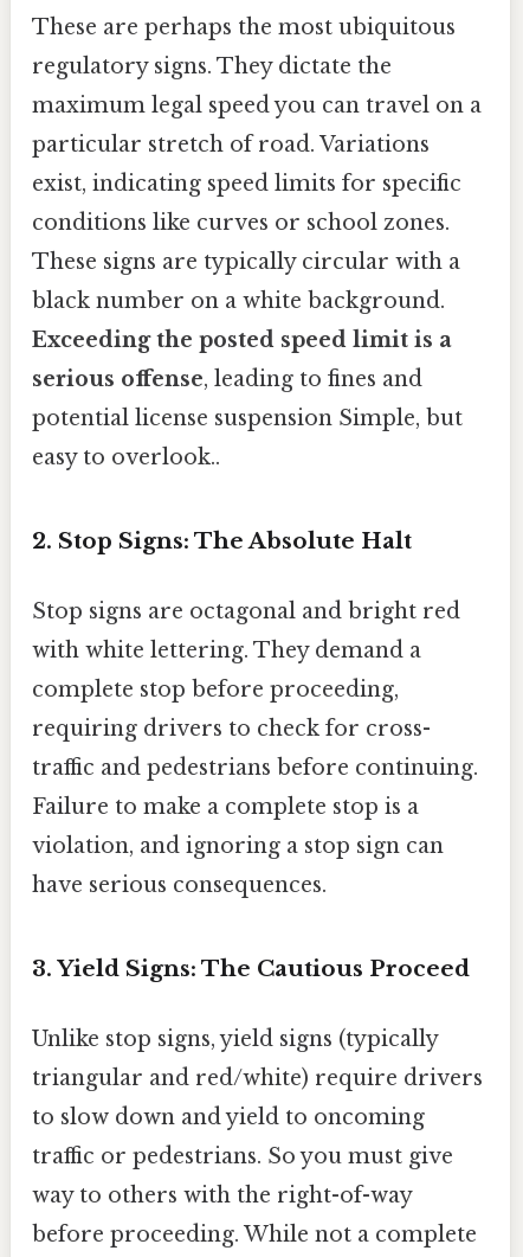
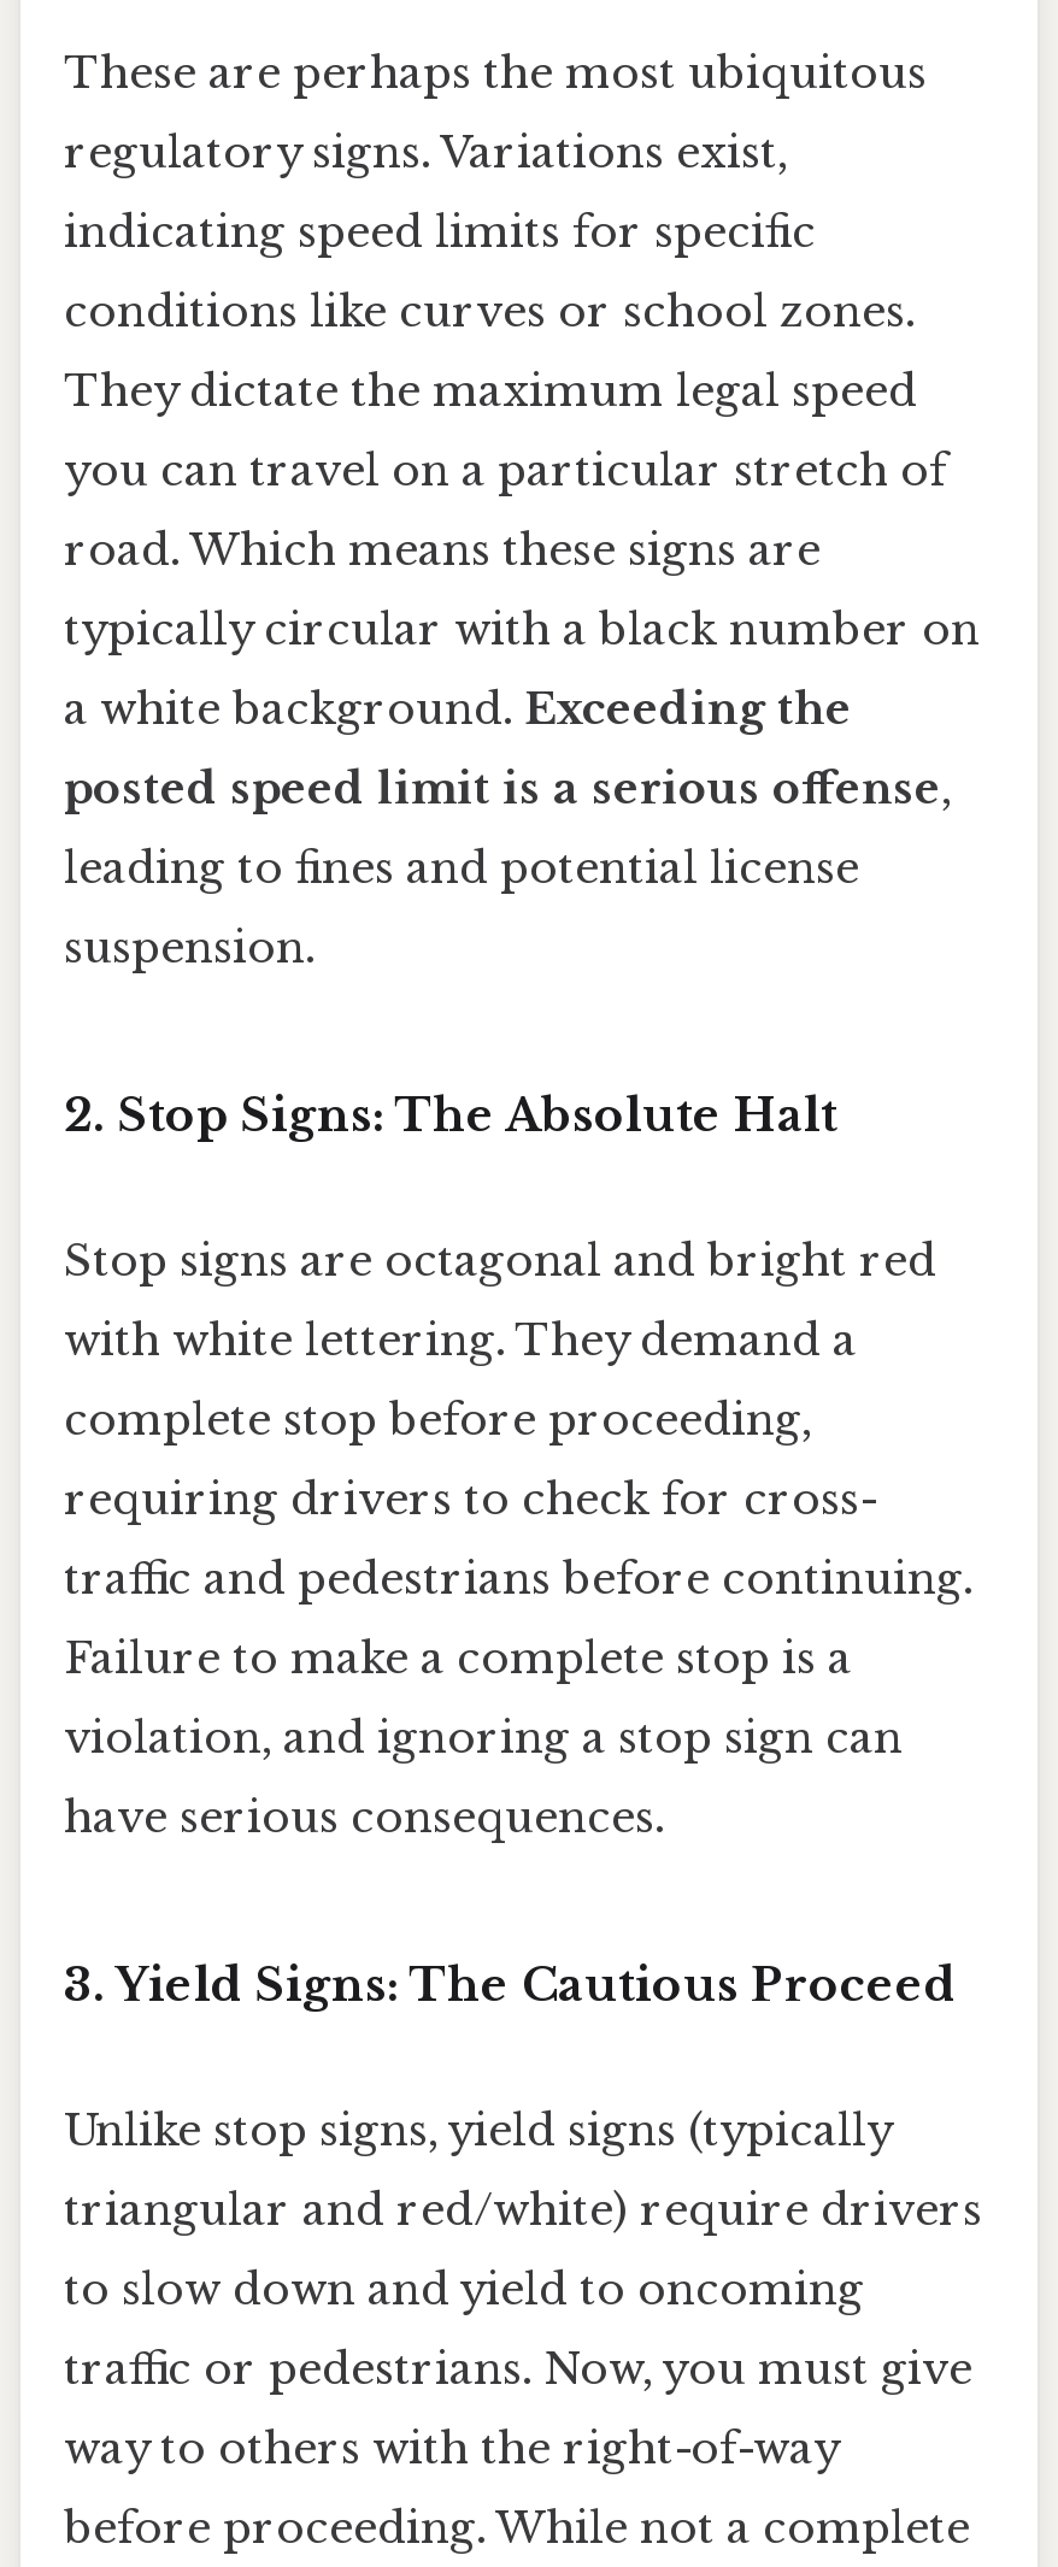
- regulatory signs. They dictate the
- maximum legal speed you can travel on a
- particular stretch of road. Variations
- exist, indicating speed limits for specific
+ regulatory signs. Variations exist,
+ indicating speed limits for specific

moved up: conditions like curves or school zones.

- These signs are typically circular with a
- black number on a white background.
- Exceeding the posted speed limit is a
- serious offense, leading to fines and
- potential license suspension Simple, but
- easy to overlook..
+ They dictate the maximum legal speed
+ you can travel on a particular stretch of
+ road. Which means these signs are
+ typically circular with a black number on
+ a white background. Exceeding the
+ posted speed limit is a serious offense,
+ leading to fines and potential license
+ suspension.

- traffic or pedestrians. So you must give
+ traffic or pedestrians. Now, you must give
